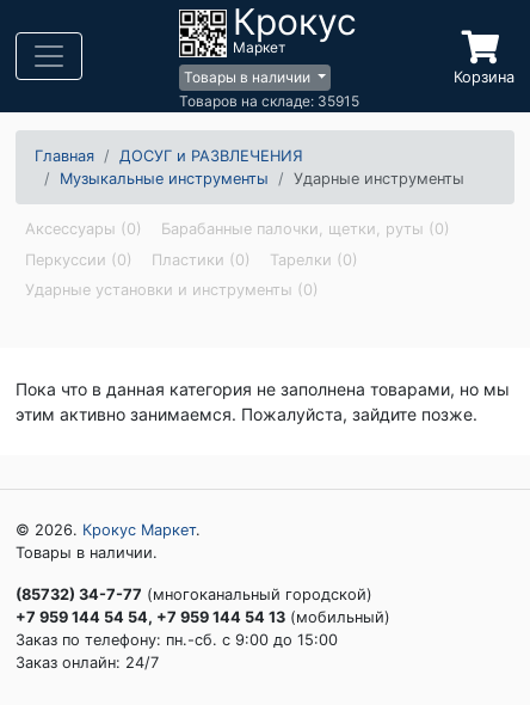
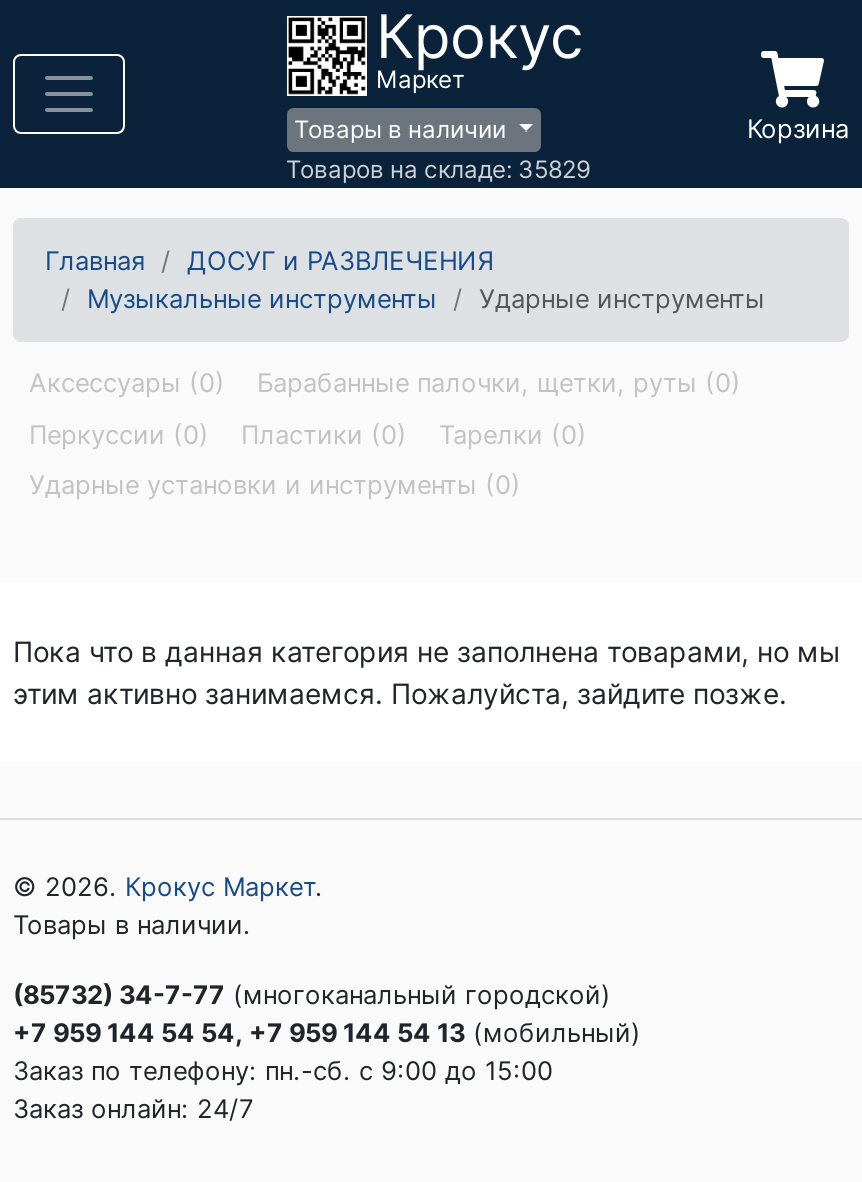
- Товаров на складе: 35915
+ Товаров на складе: 35829
